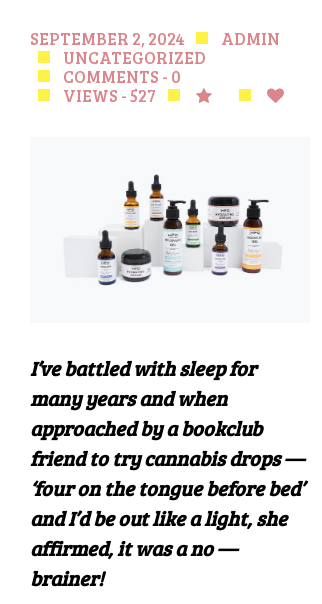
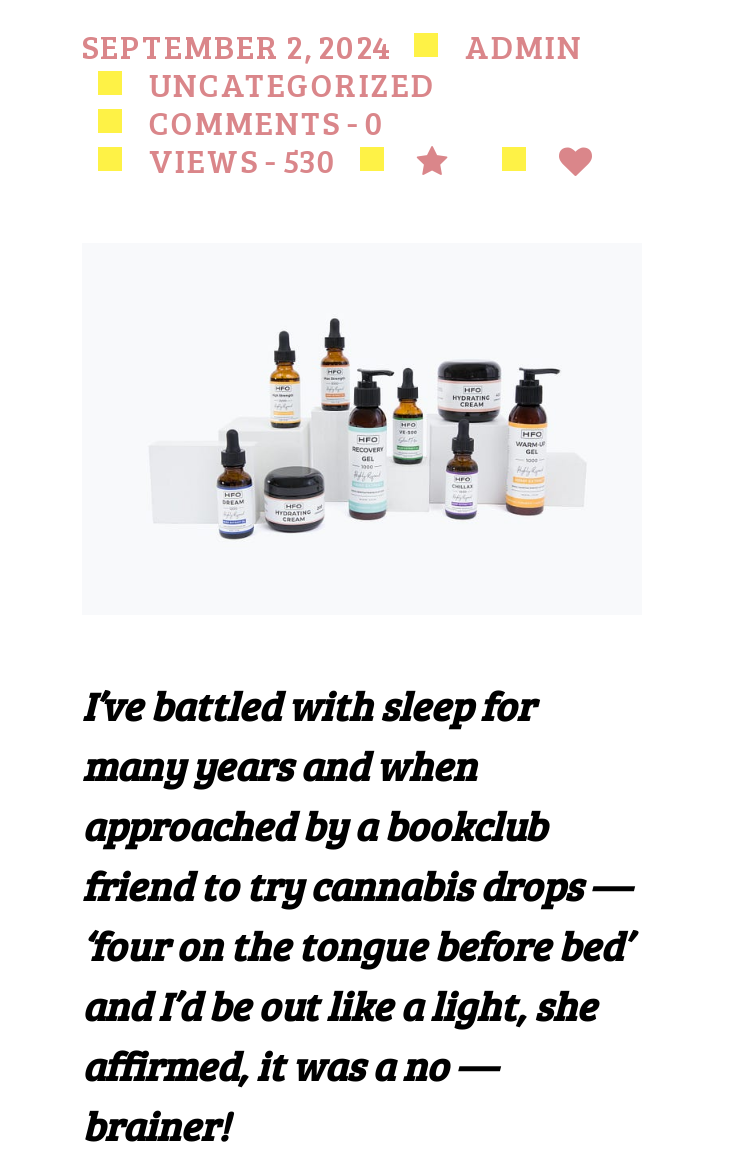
- VIEWS - 527
+ VIEWS - 530
